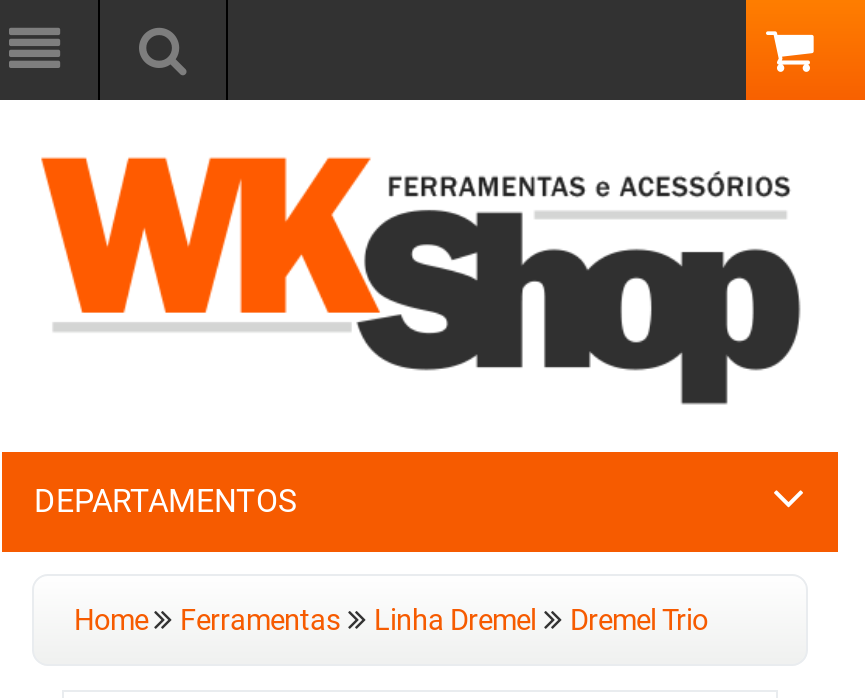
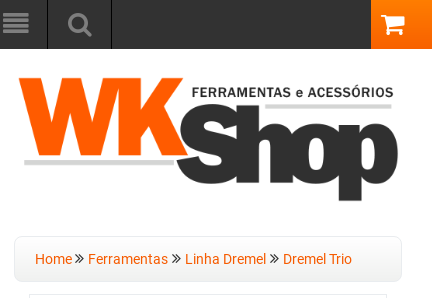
- DEPARTAMENTOS
